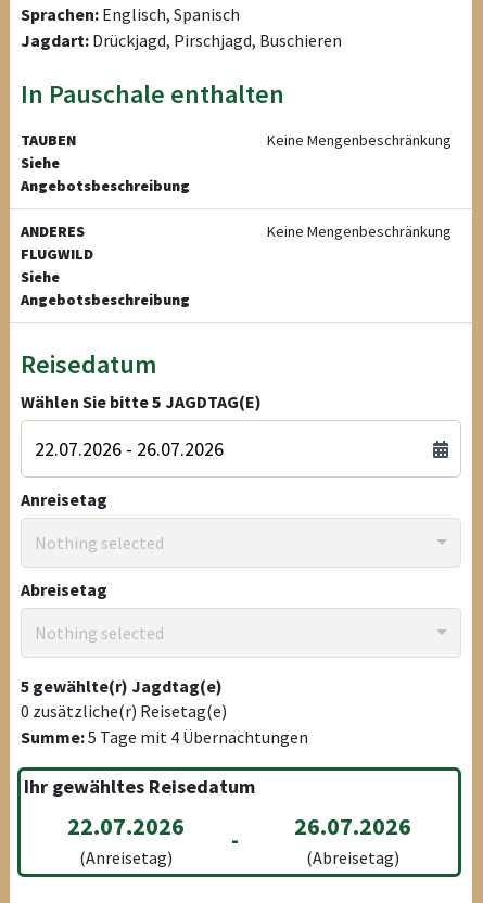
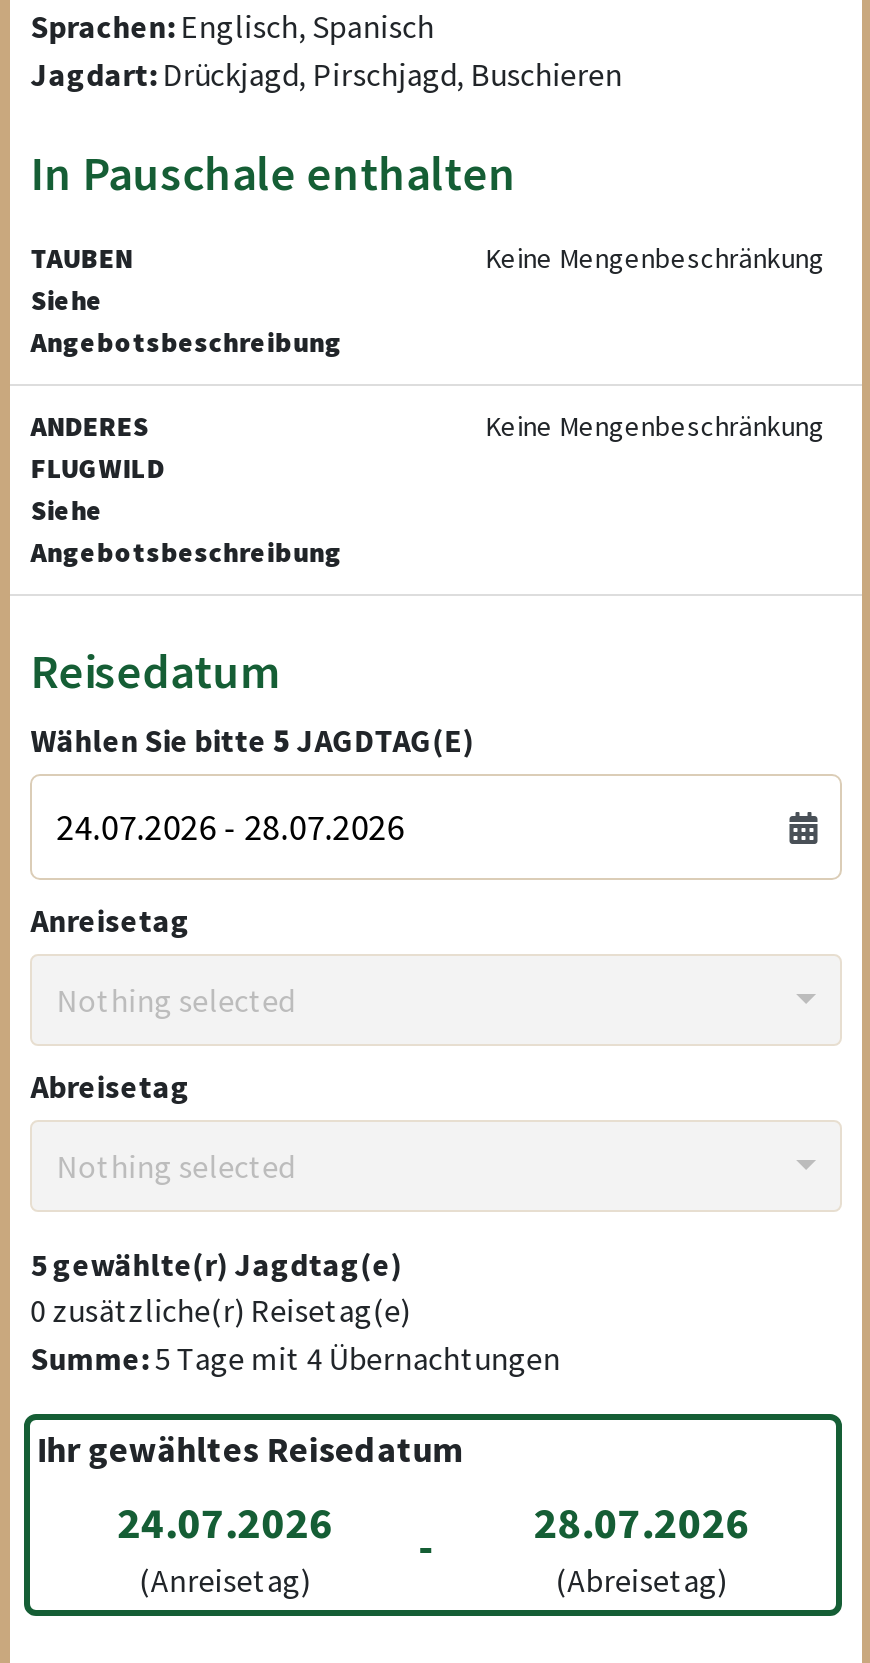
- 22.07.2026
+ 24.07.2026

- 26.07.2026
+ 28.07.2026
